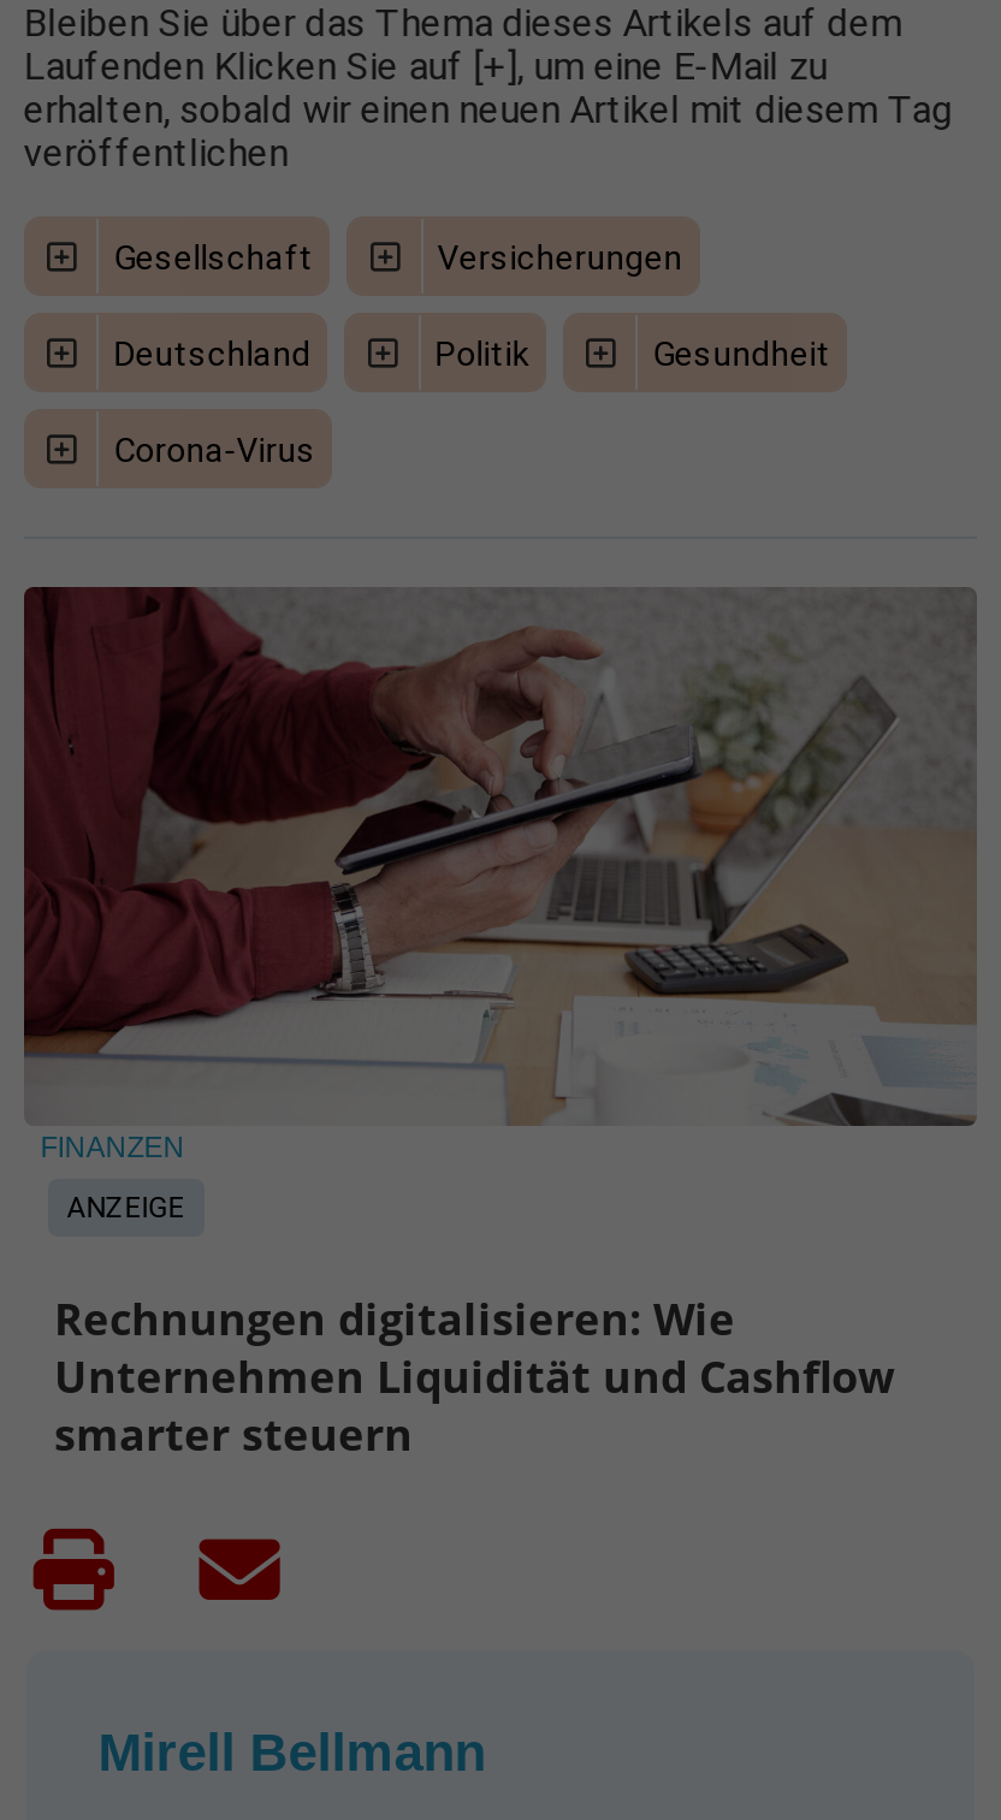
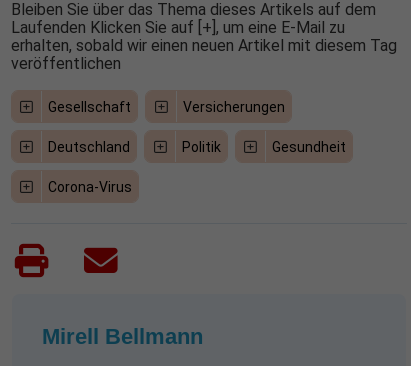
- [image]
- FINANZEN
- Rechnungen digitalisieren: Wie
- Unternehmen Liquidität und Cashflow
- smarter steuern

- ANZEIGE
